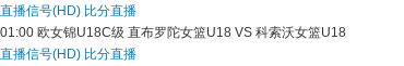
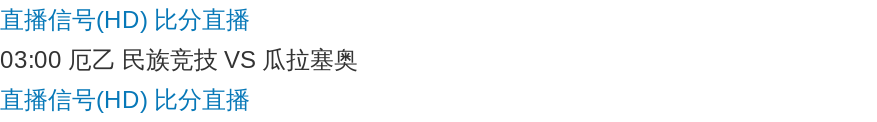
- 01:00 欧女锦U18C级直布罗陀女篮U18 VS 科索沃女篮U18
+ 03:00 厄乙民族竞技 VS 瓜拉塞奥
